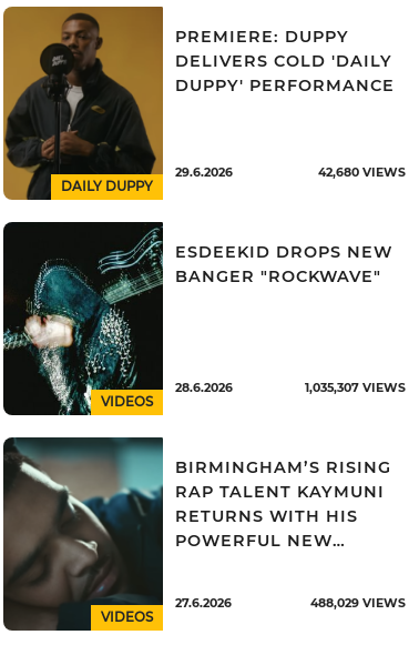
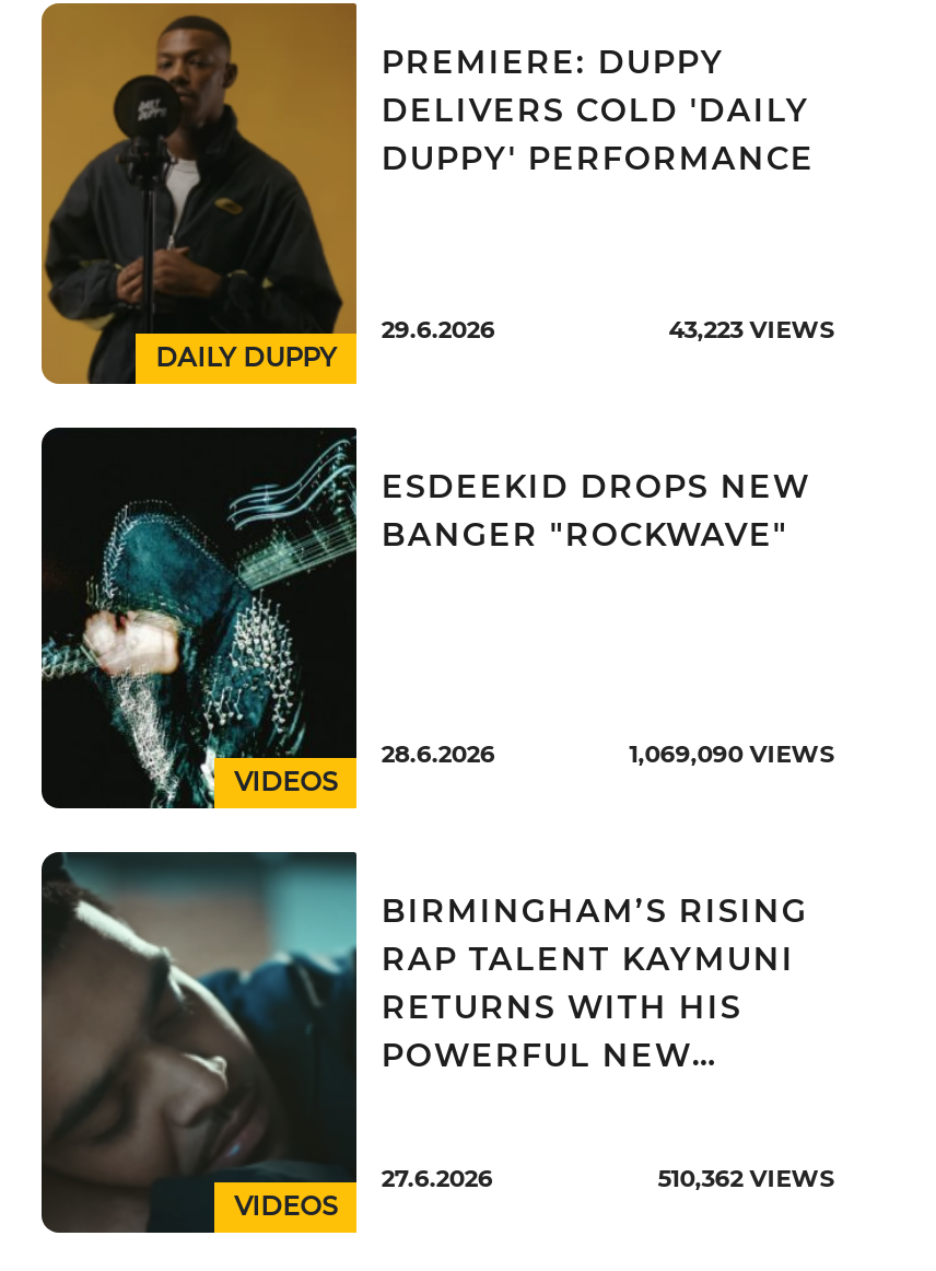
- 42,680 VIEWS
+ 43,223 VIEWS

- 1,035,307 VIEWS
+ 1,069,090 VIEWS

- 488,029 VIEWS
+ 510,362 VIEWS
